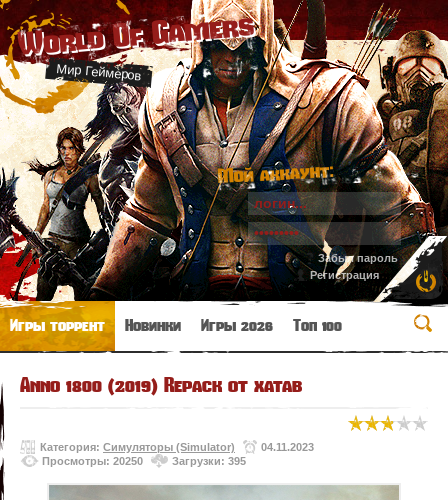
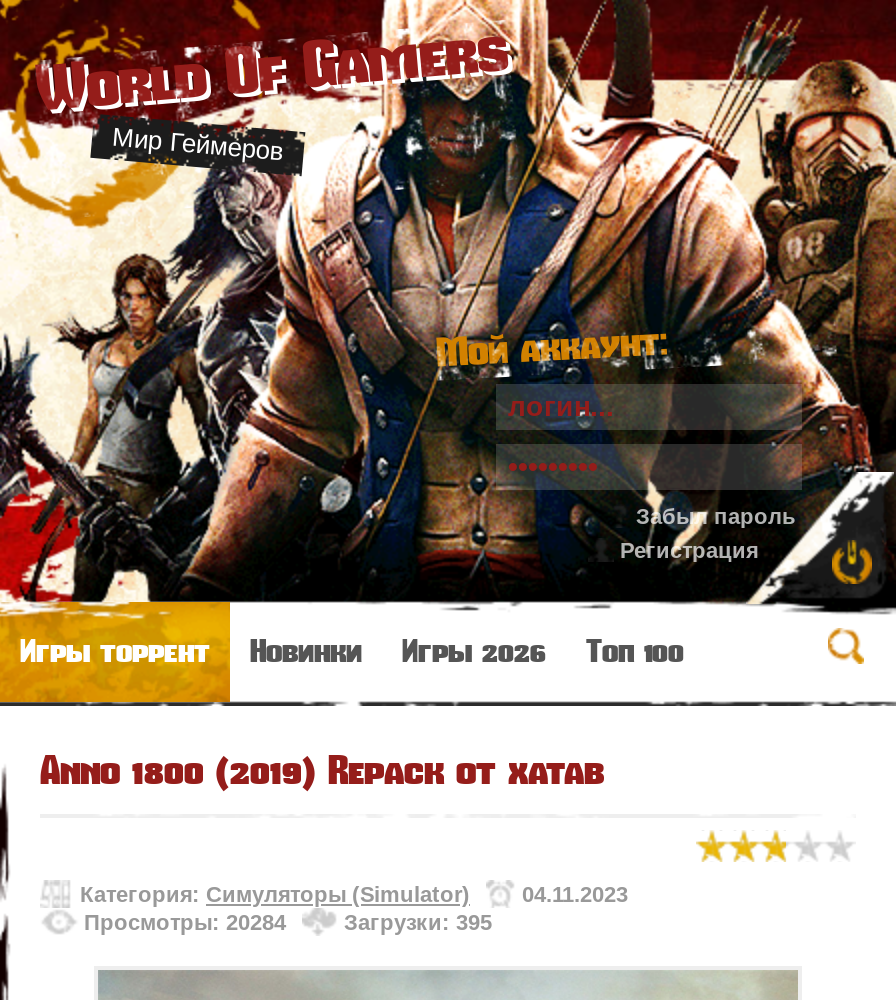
- Просмотры: 20250
+ Просмотры: 20284
